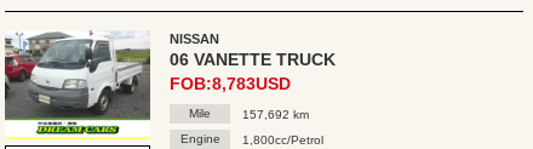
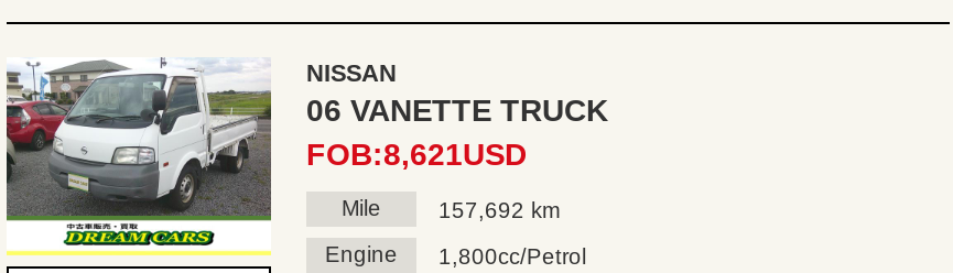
- FOB:8,783USD
+ FOB:8,621USD
